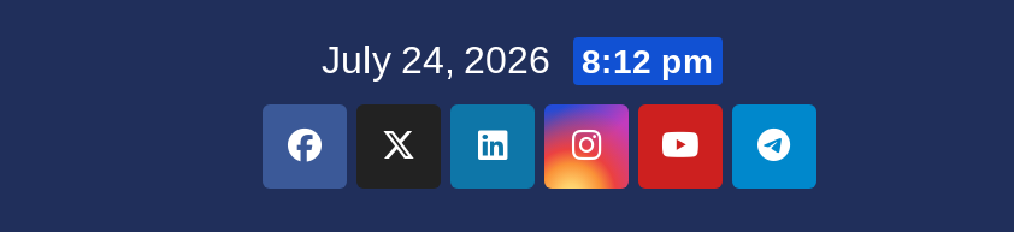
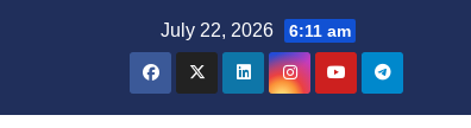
- July 24, 2026 8:12 pm
+ July 22, 2026 6:11 am
